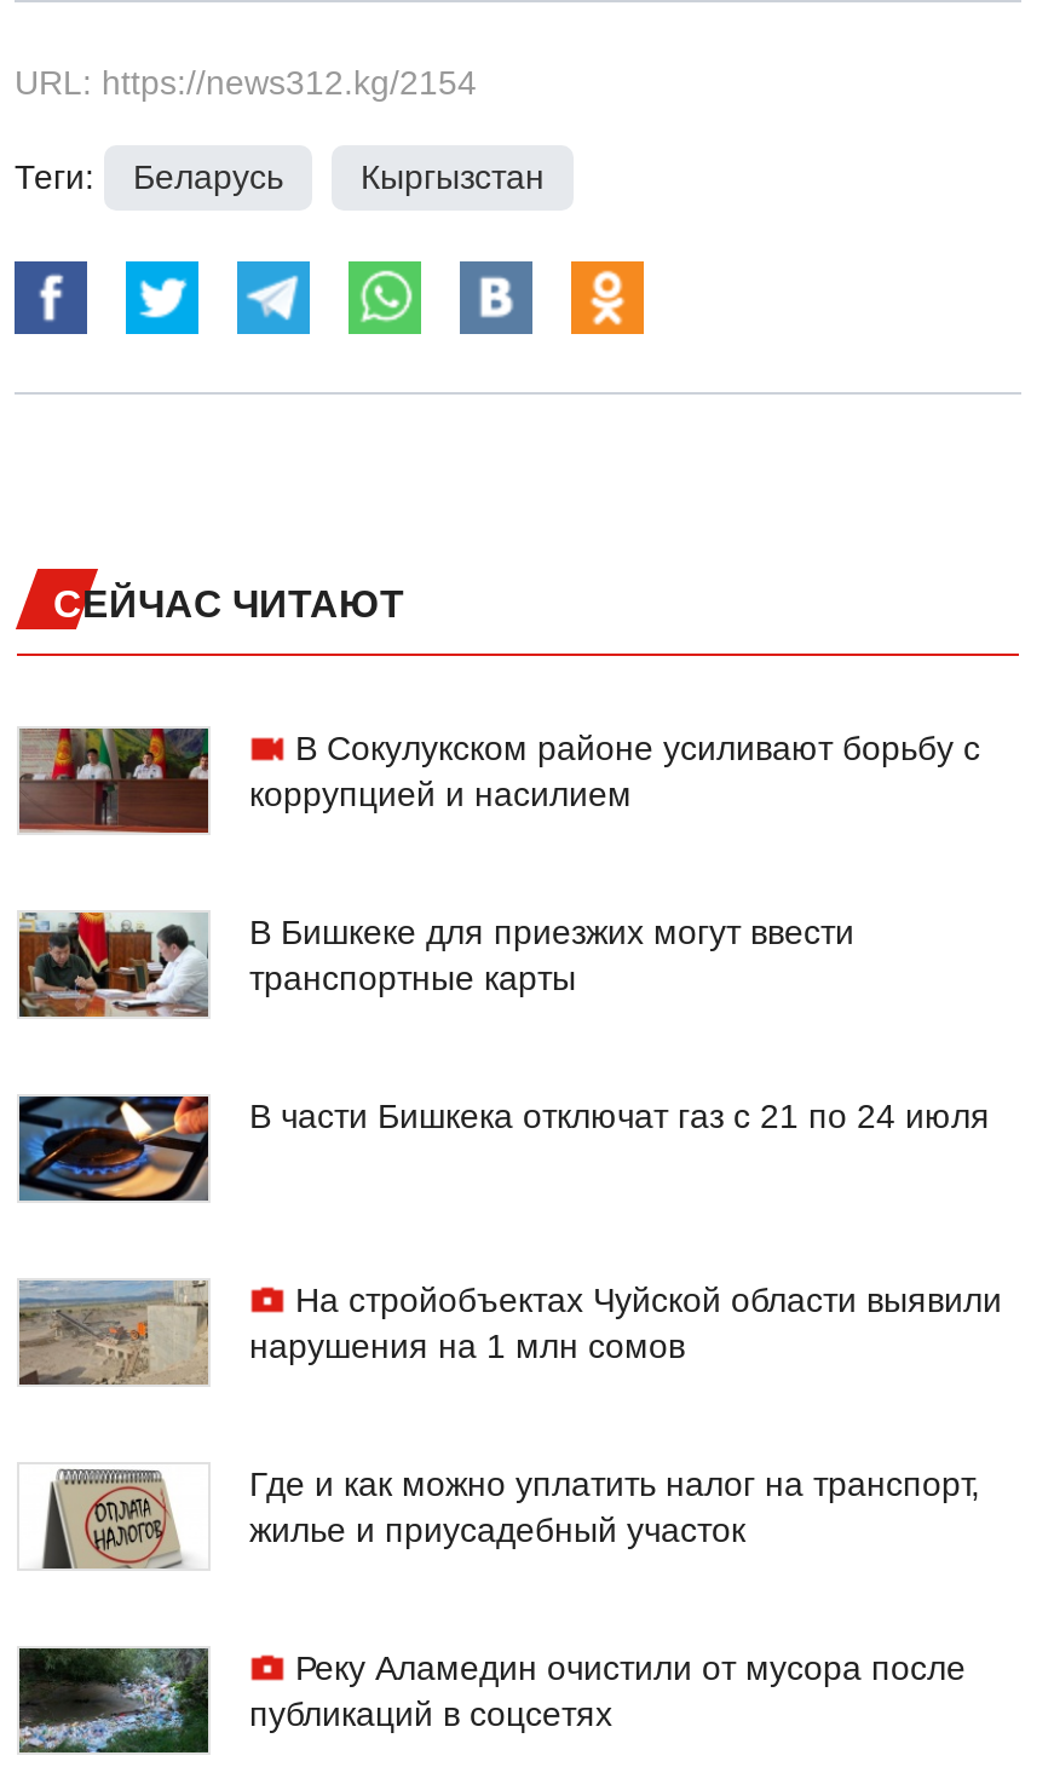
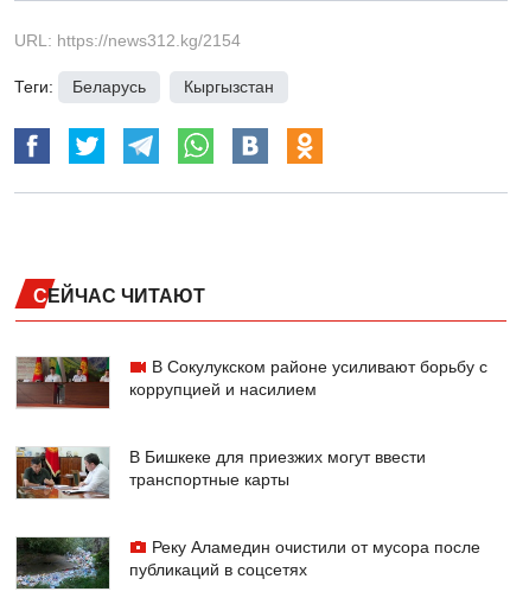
- [image]
- В части Бишкека отключат газ с 21 по 24 июля

- [image]
- На стройобъектах Чуйской области выявили
- нарушения на 1 млн сомов

- [image]
- Где и как можно уплатить налог на транспорт,
- жилье и приусадебный участок
